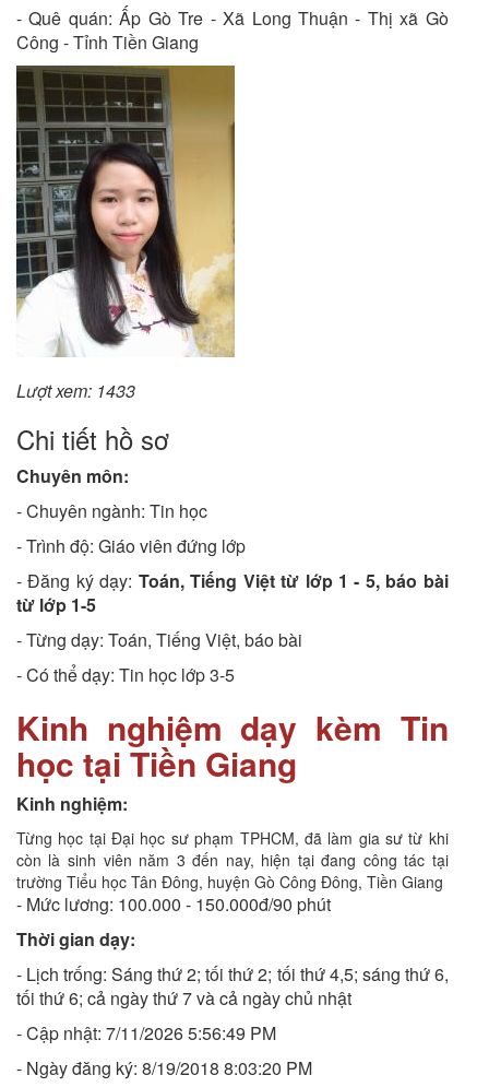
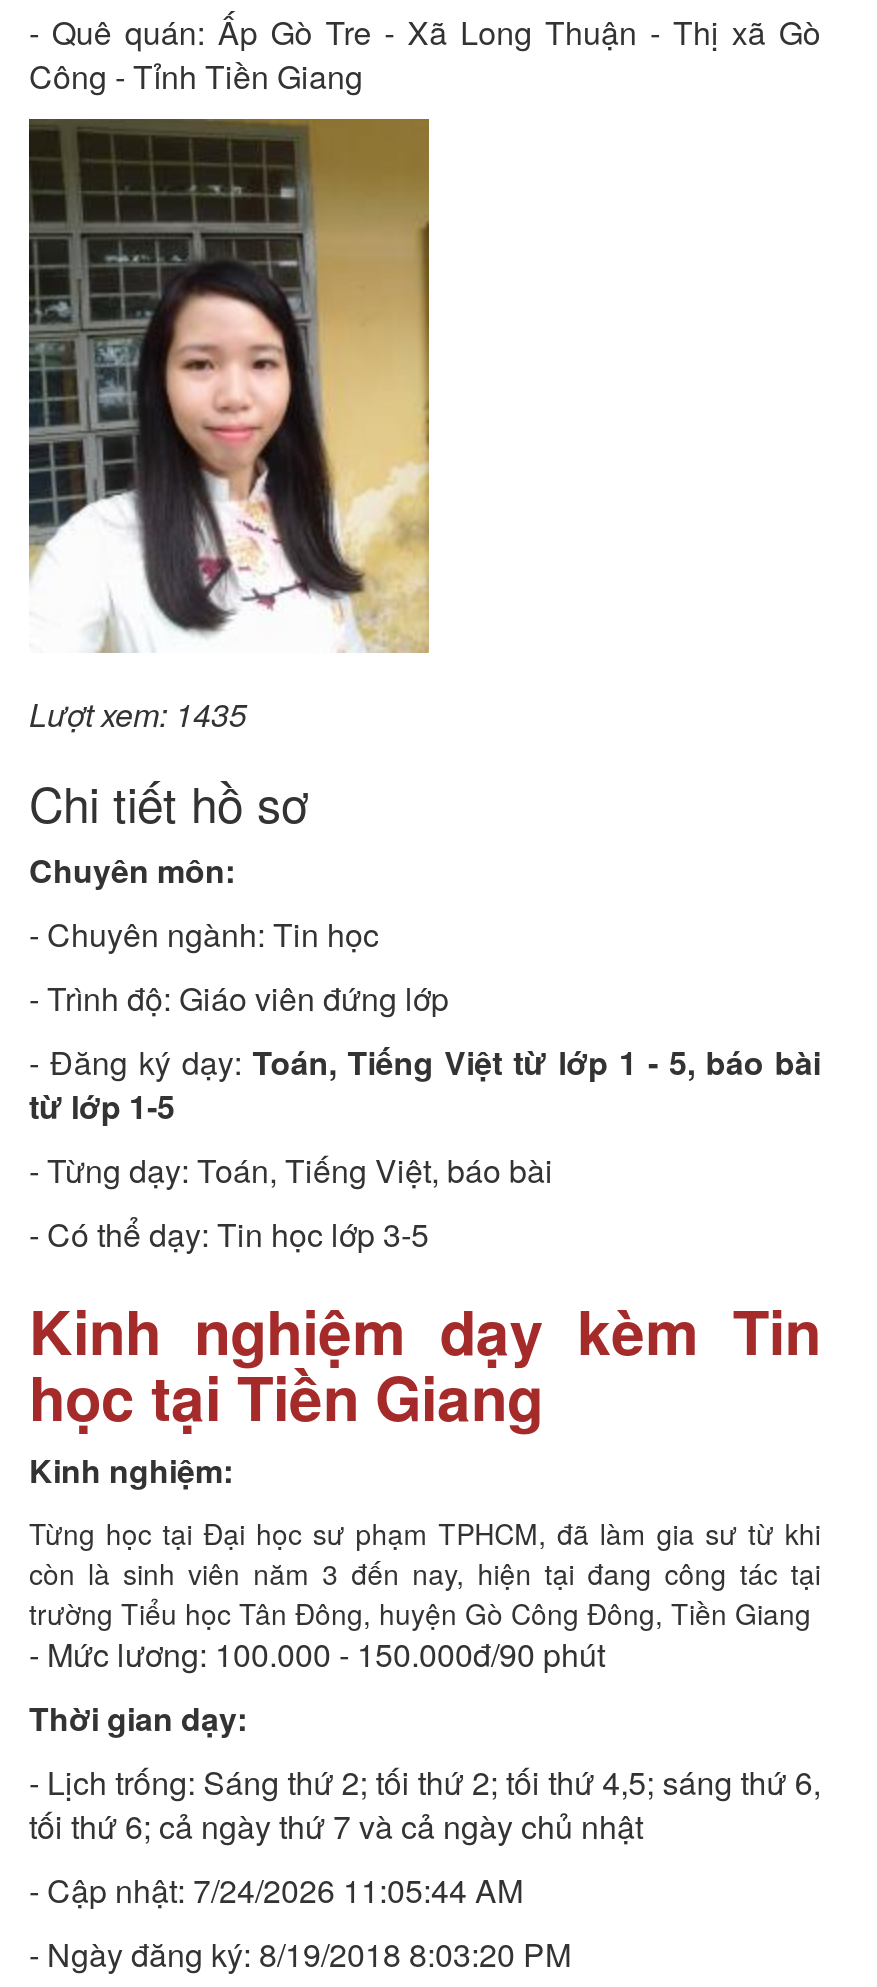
- Lượt xem: 1433
+ Lượt xem: 1435

- - Cập nhật: 7/11/2026 5:56:49 PM
+ - Cập nhật: 7/24/2026 11:05:44 AM
